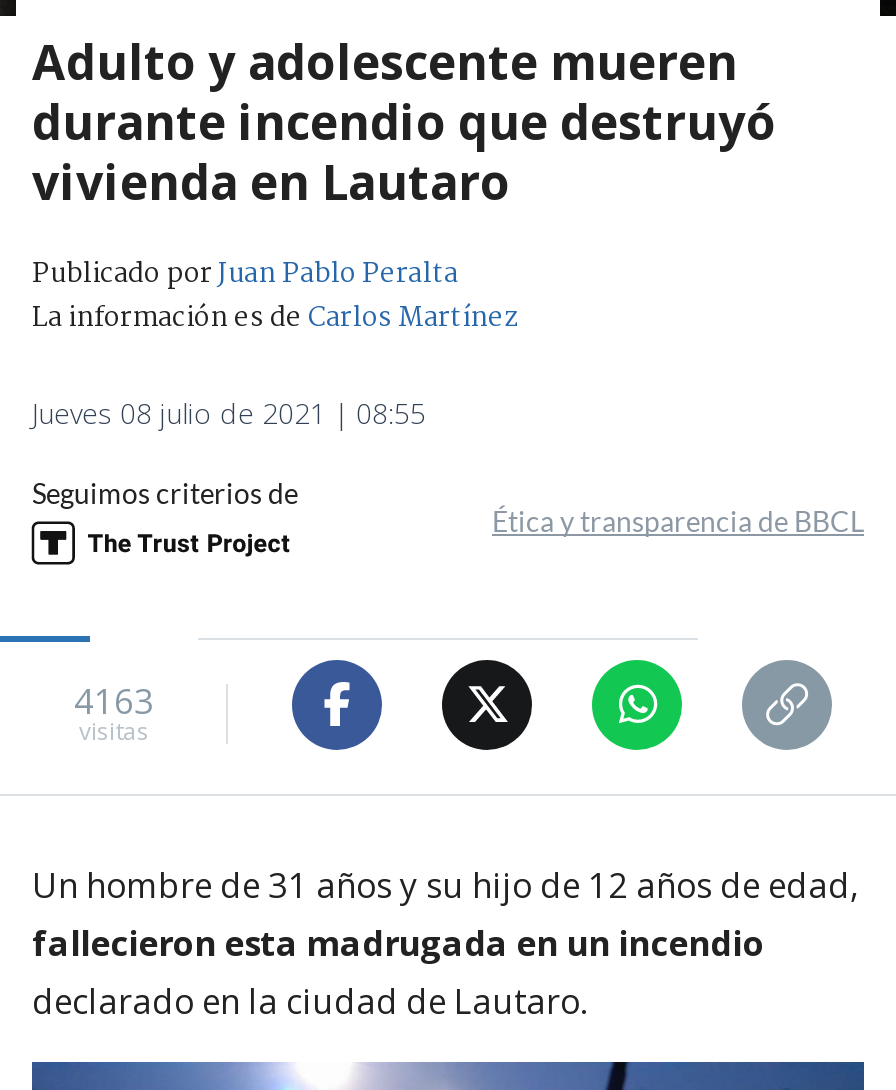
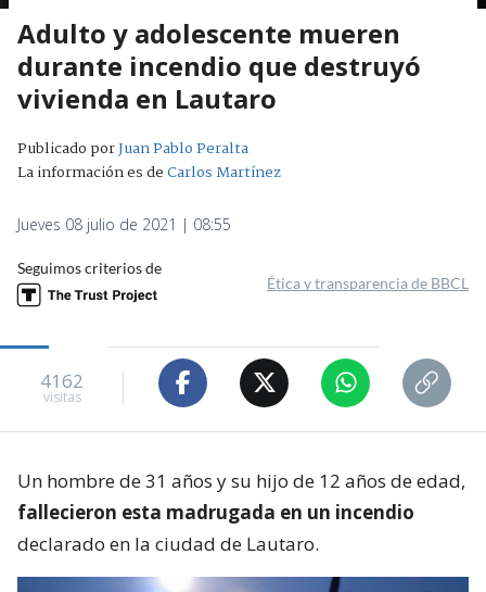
- 4163
+ 4162
